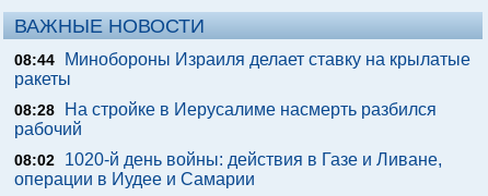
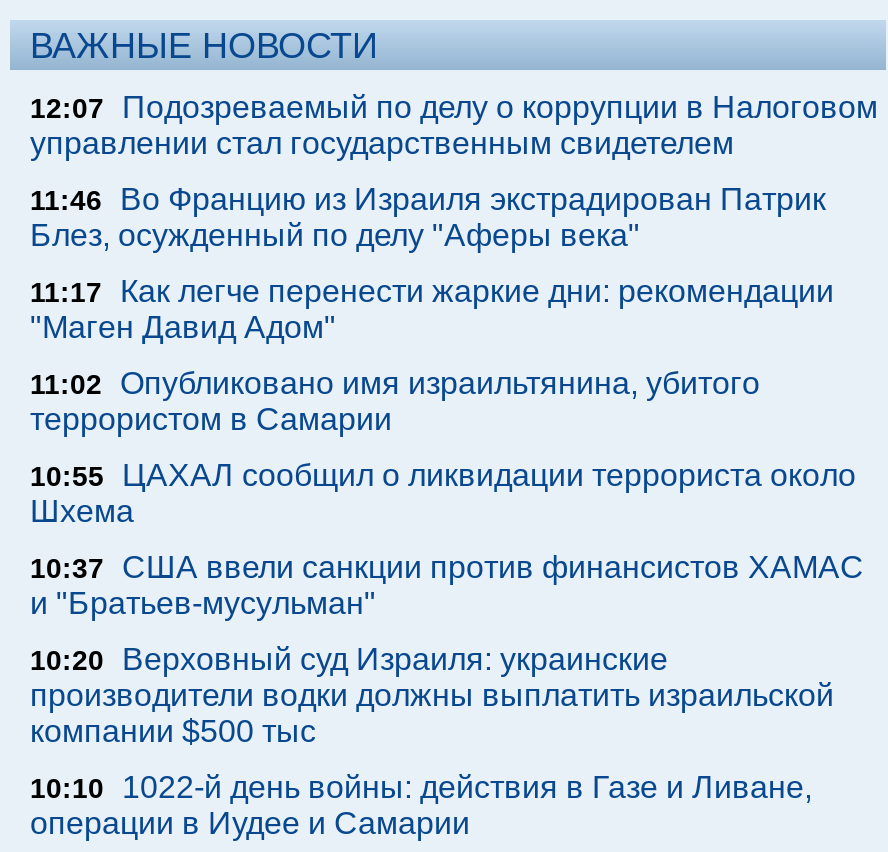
- 08:44 Минобороны Израиля делает ставку на крылатые
- ракеты
- 08:28 На стройке в Иерусалиме насмерть разбился
- рабочий
- 08:02 1020-й день войны: действия в Газе и Ливане,
+ 12:07 Подозреваемый по делу о коррупции в Налоговом
+ управлении стал государственным свидетелем
+ 11:46 Во Францию из Израиля экстрадирован Патрик
+ Блез, осужденный по делу "Аферы века"
+ 11:17 Как легче перенести жаркие дни: рекомендации
+ "Маген Давид Адом"
+ 11:02 Опубликовано имя израильтянина, убитого
+ террористом в Самарии
+ 10:55 ЦАХАЛ сообщил о ликвидации террориста около
+ Шхема
+ 10:37 США ввели санкции против финансистов ХАМАС
+ и "Братьев-мусульман"
+ 10:20 Верховный суд Израиля: украинские
+ производители водки должны выплатить израильской
+ компании $500 тыс
+ 10:10 1022-й день войны: действия в Газе и Ливане,
